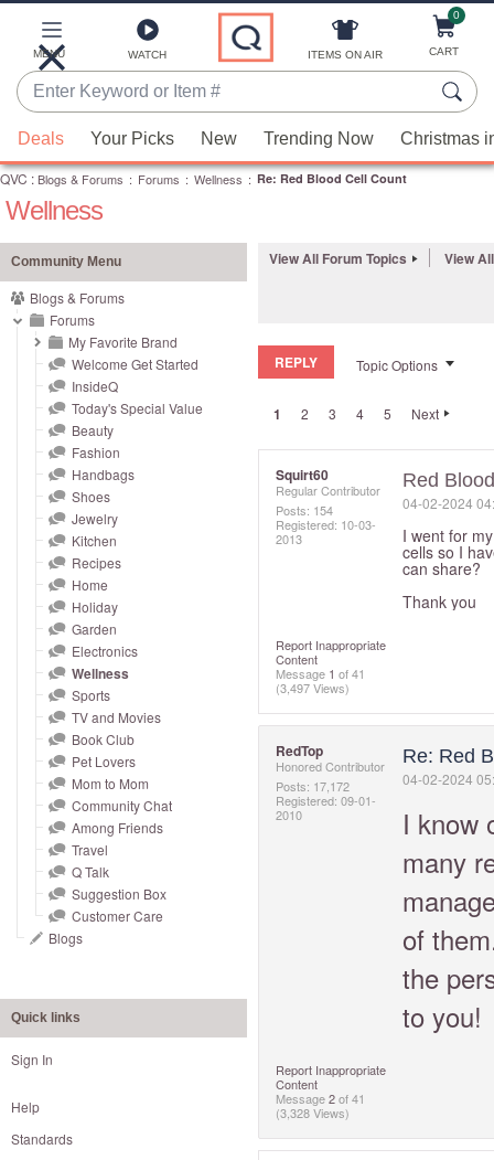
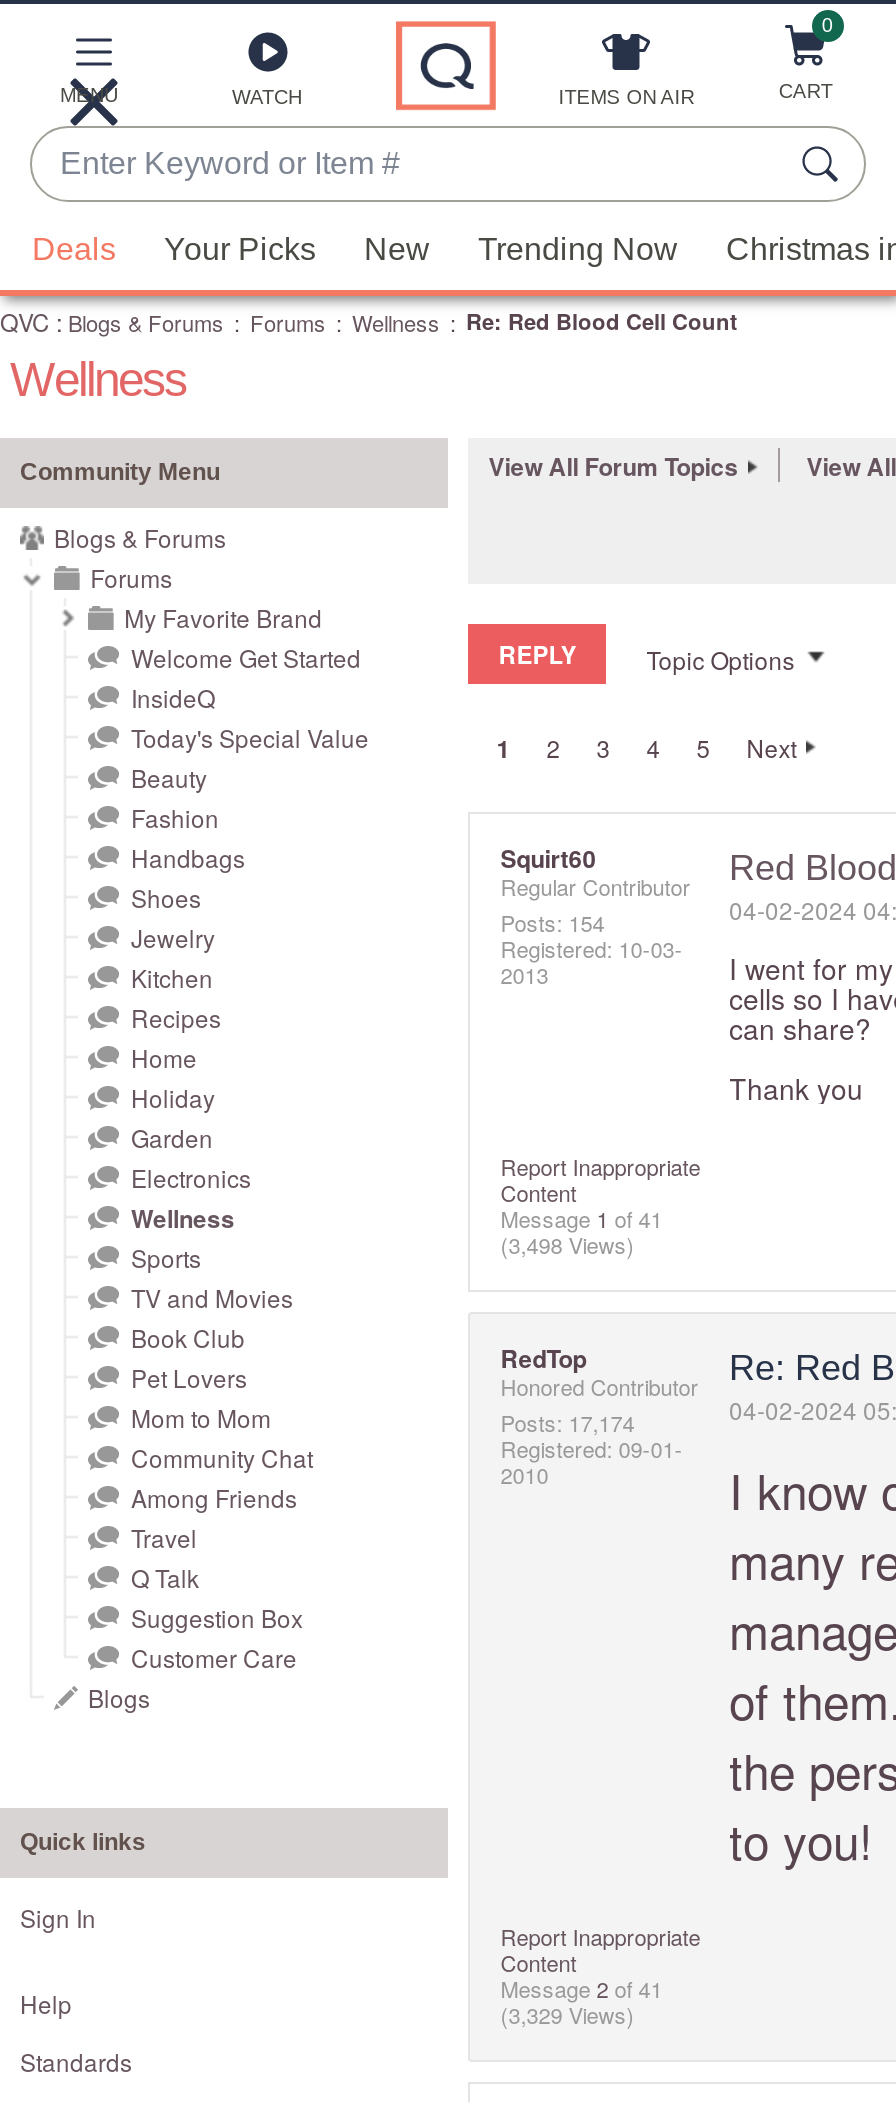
- (3,497 Views)
+ (3,498 Views)

- Posts: 17,172
+ Posts: 17,174

- (3,328 Views)
+ (3,329 Views)
